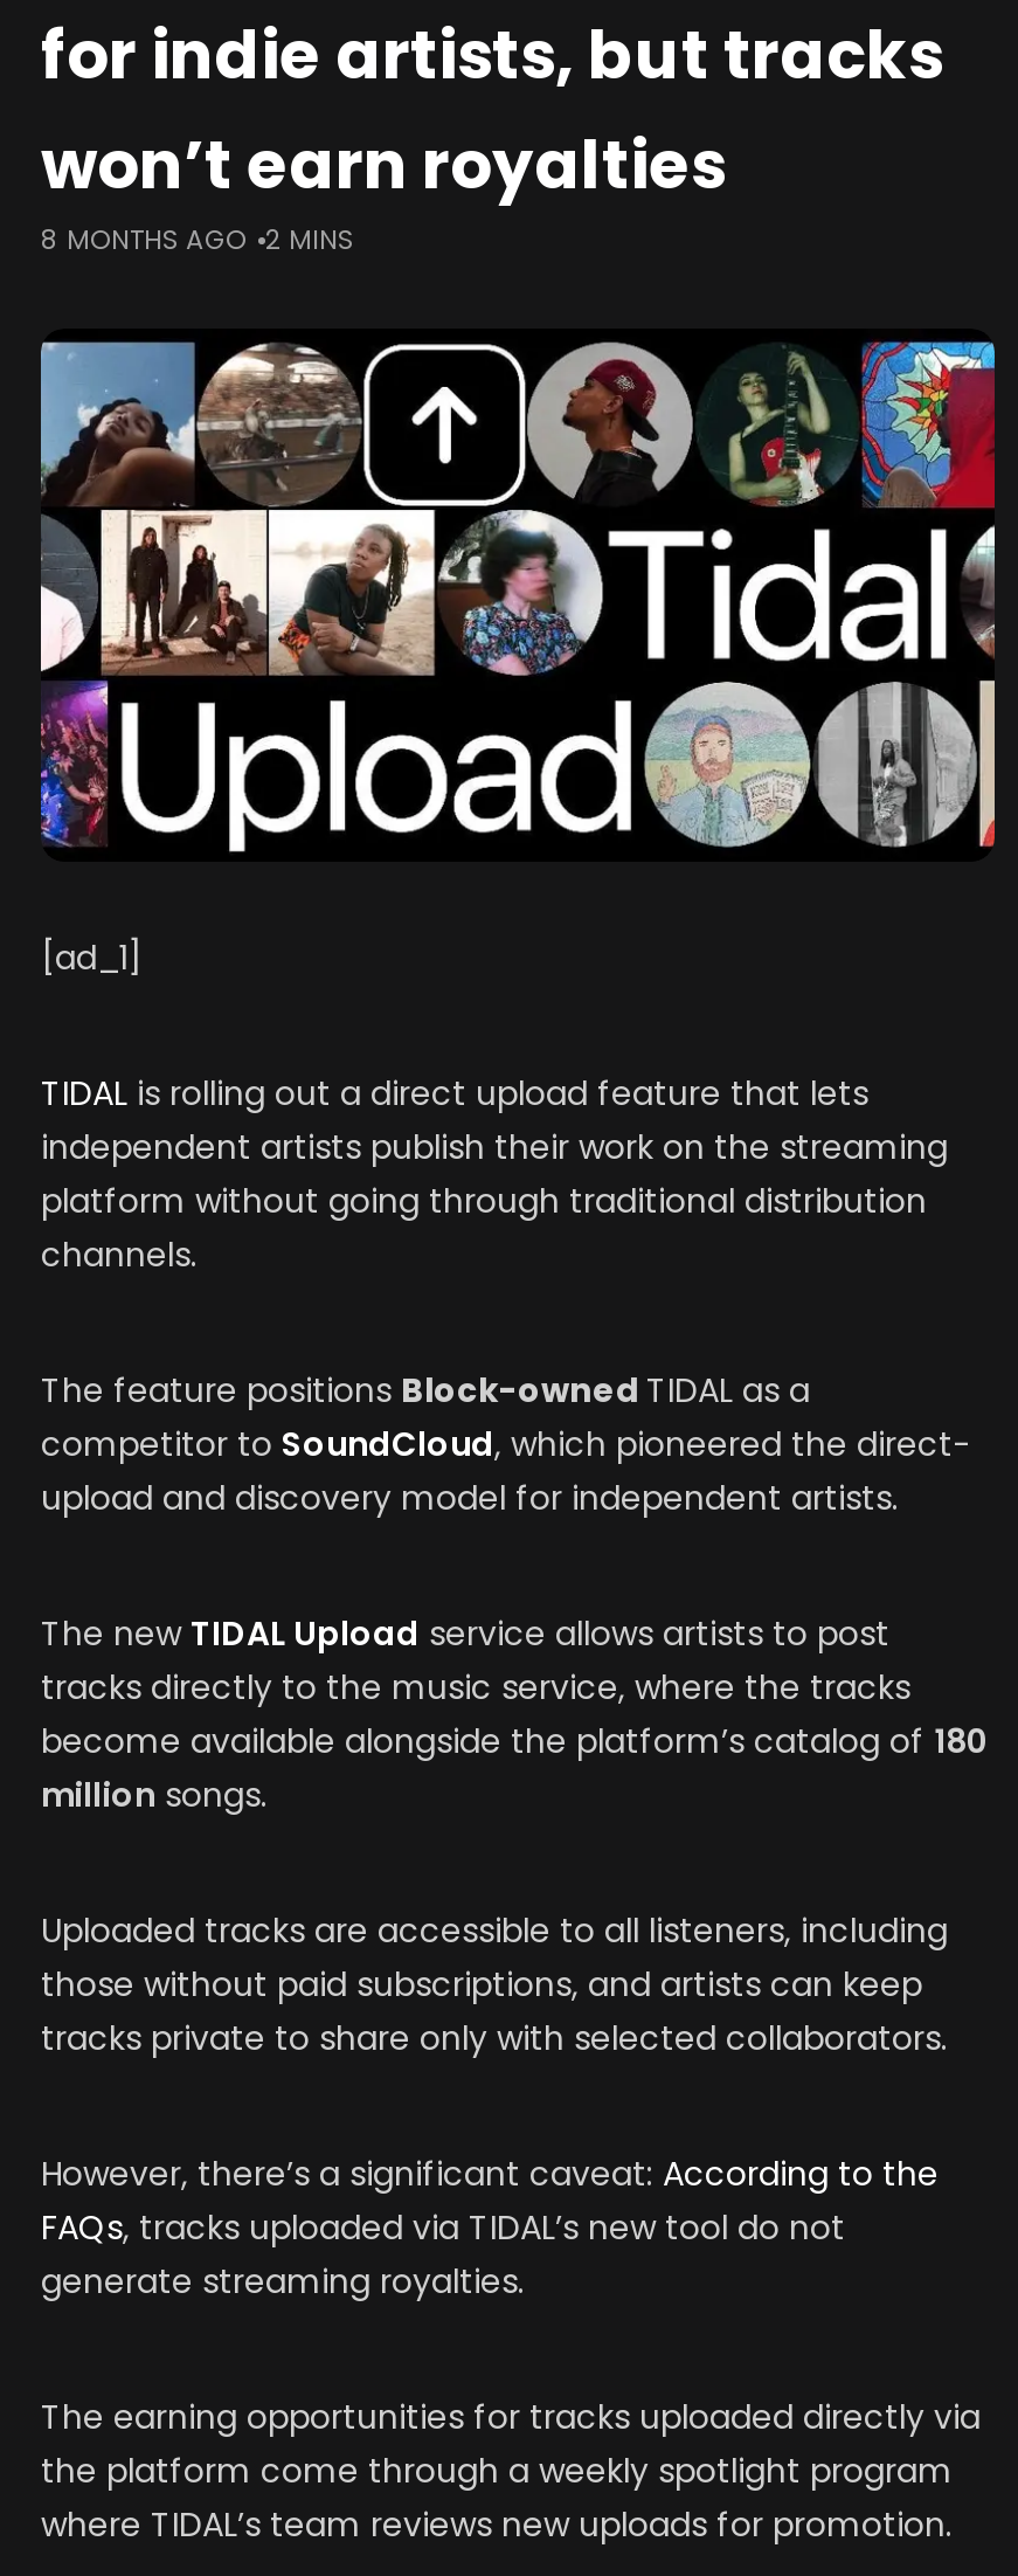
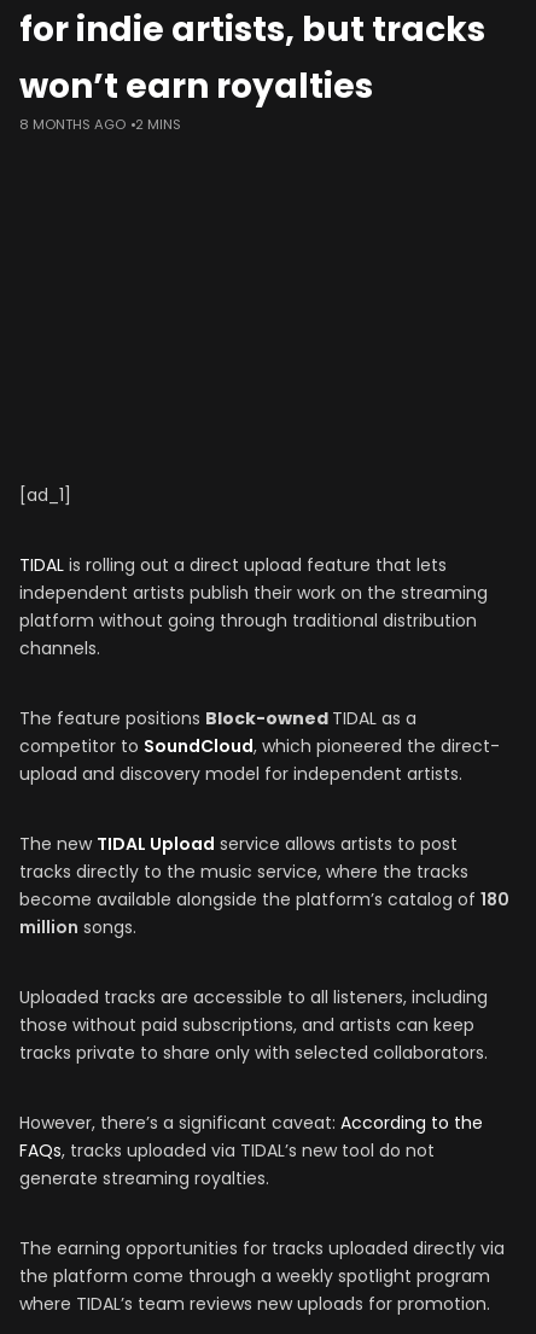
- [image]
